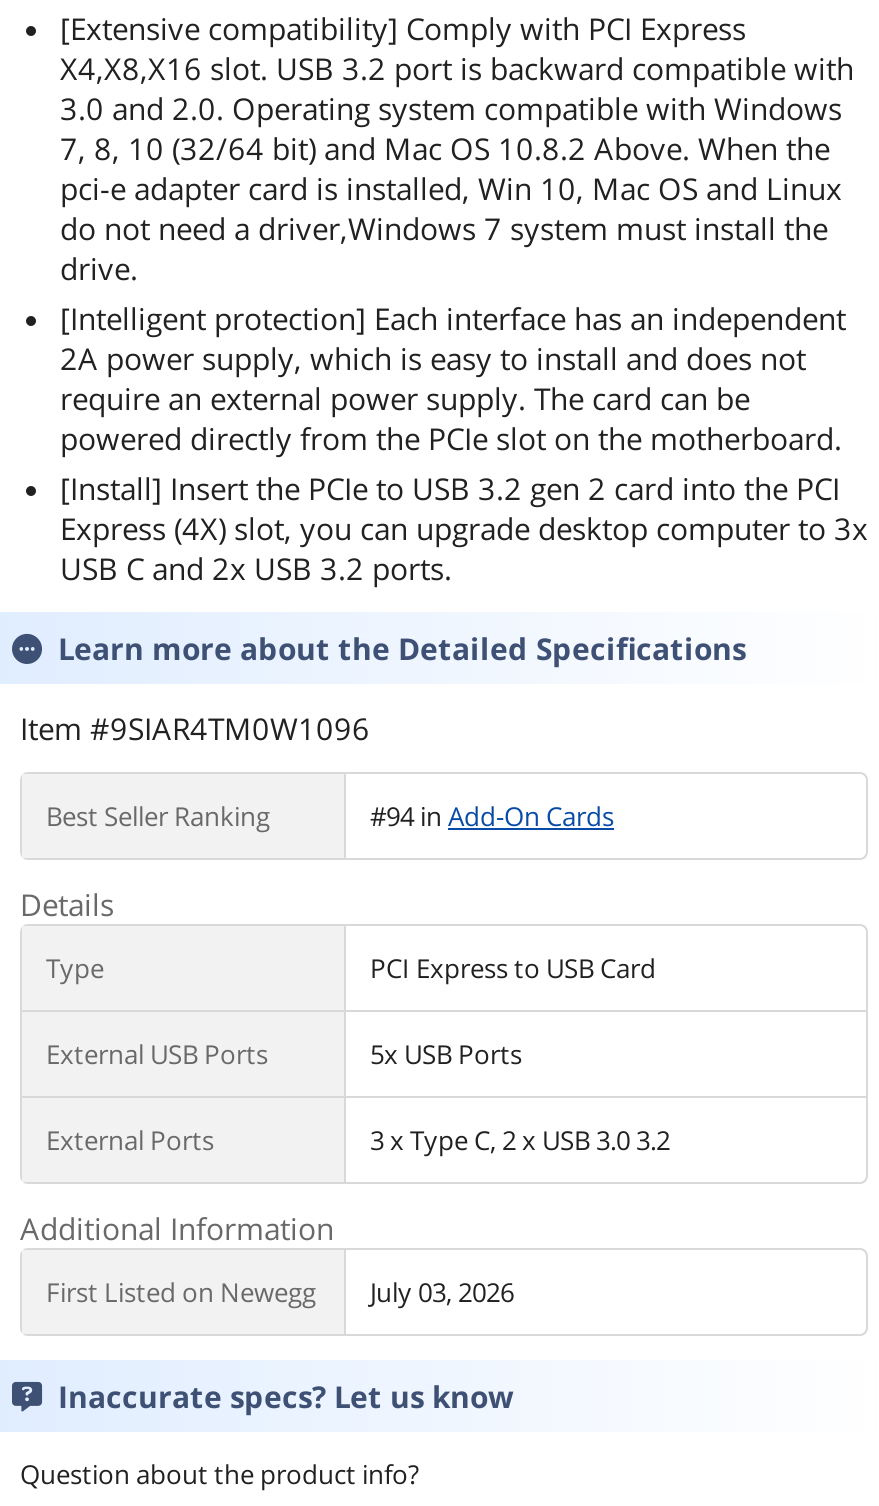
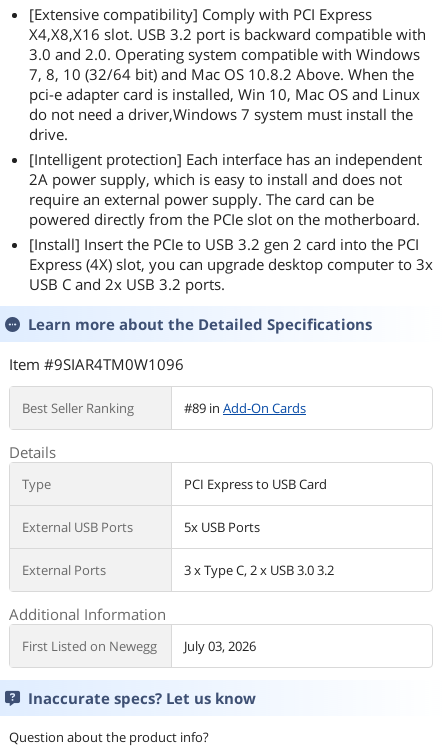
- #94 in Add-On Cards
+ #89 in Add-On Cards
